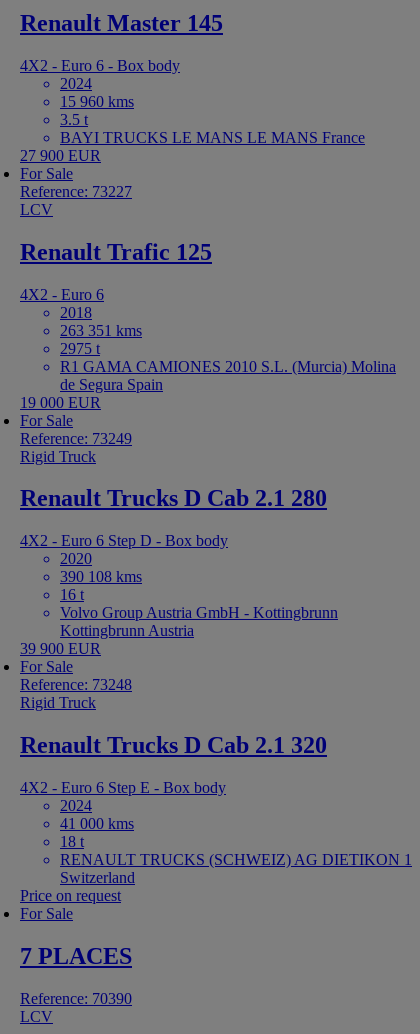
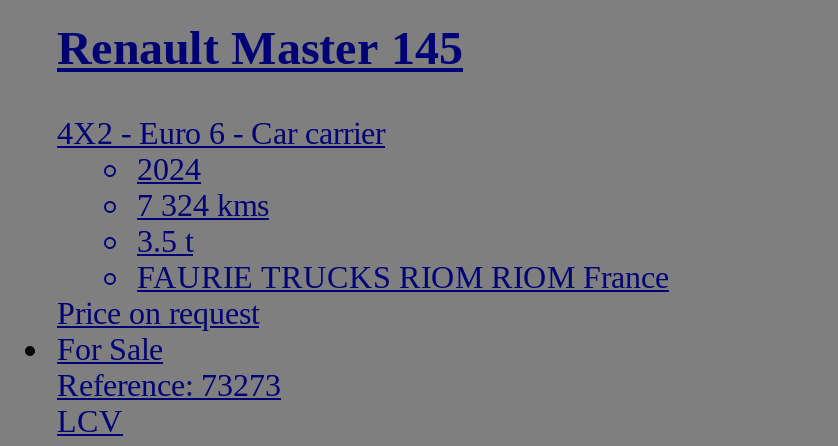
- 4X2 - Euro 6 - Box body
+ 4X2 - Euro 6 - Car carrier

- 15 960 kms
+ 7 324 kms

- BAYI TRUCKS LE MANS LE MANS France
- 27 900 EUR
- For Sale
- Reference: 73227
- LCV
- Renault Trafic 125
- 4X2 - Euro 6
- 2018
- 263 351 kms
- 2975 t
- R1 GAMA CAMIONES 2010 S.L. (Murcia) Molina
- de Segura Spain
- 19 000 EUR
- For Sale
- Reference: 73249
- Rigid Truck
- Renault Trucks D Cab 2.1 280
- 4X2 - Euro 6 Step D - Box body
- 2020
- 390 108 kms
- 16 t
- Volvo Group Austria GmbH - Kottingbrunn
- Kottingbrunn Austria
- 39 900 EUR
- For Sale
- Reference: 73248
- Rigid Truck
- Renault Trucks D Cab 2.1 320
- 4X2 - Euro 6 Step E - Box body
- 2024
- 41 000 kms
- 18 t
- RENAULT TRUCKS (SCHWEIZ) AG DIETIKON 1
- Switzerland
+ FAURIE TRUCKS RIOM RIOM France

- 7 PLACES
- Reference: 70390
+ Reference: 73273
